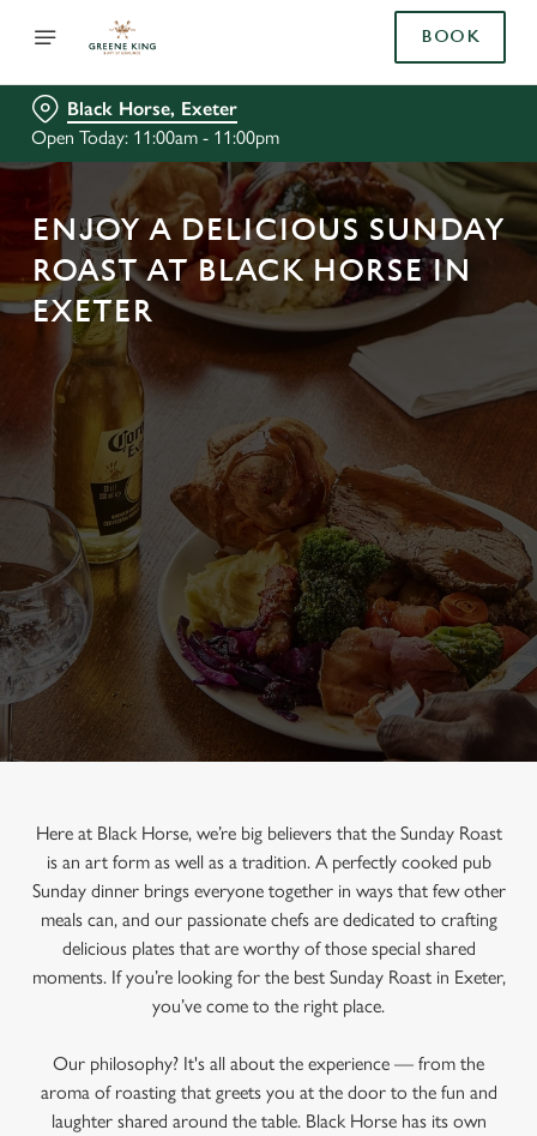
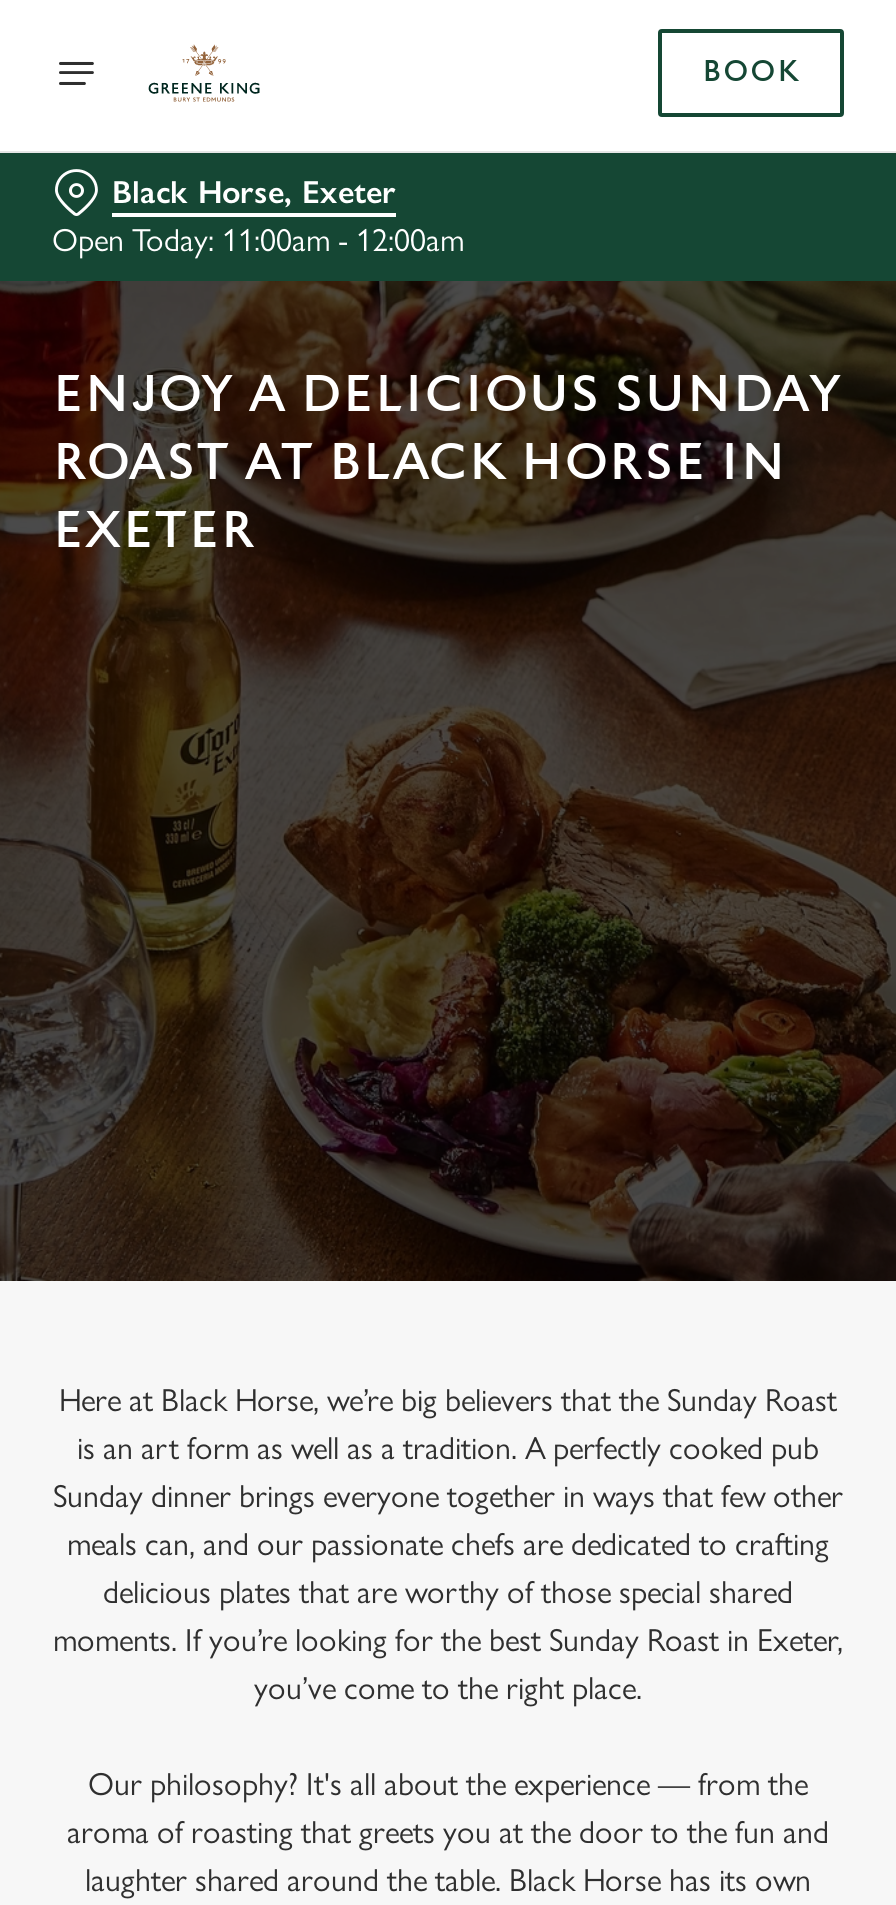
- Open Today: 11:00am - 11:00pm
+ Open Today: 11:00am - 12:00am
